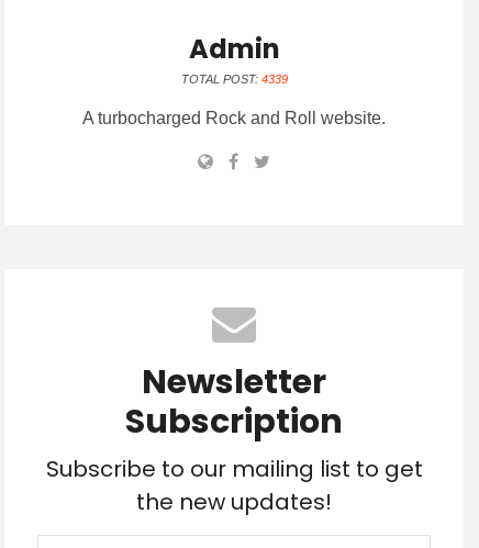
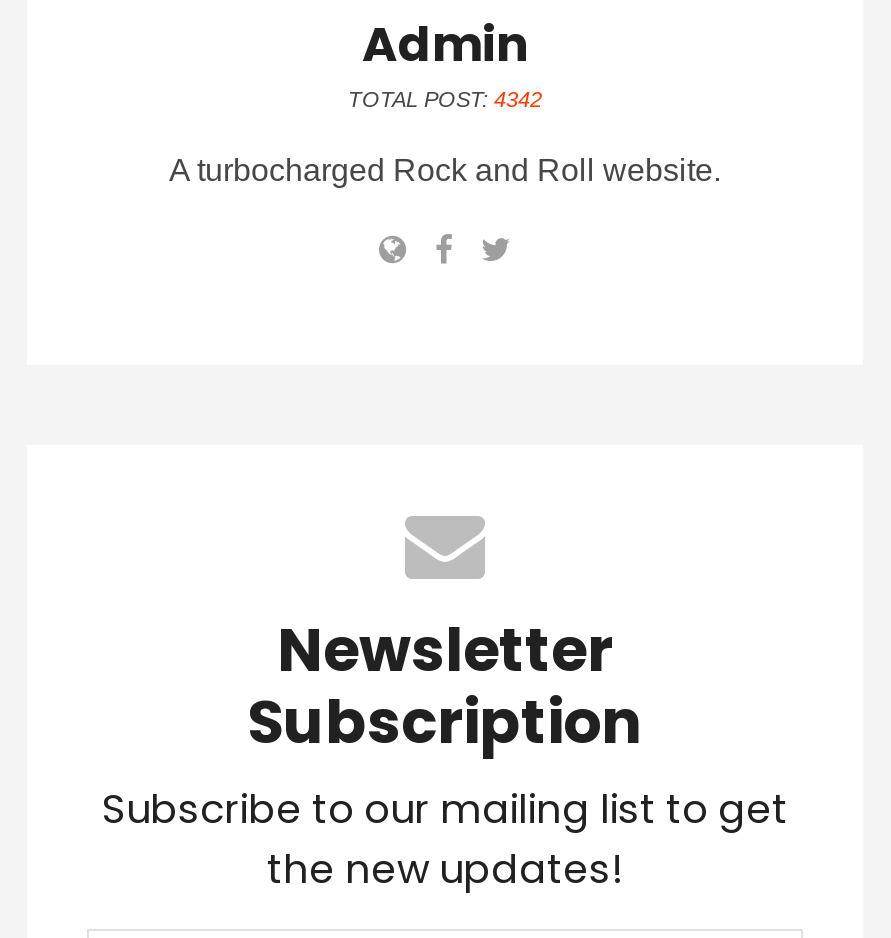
- TOTAL POST: 4339
+ TOTAL POST: 4342
